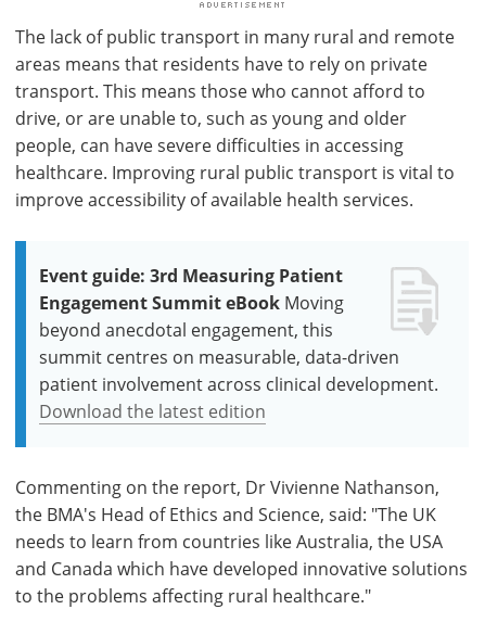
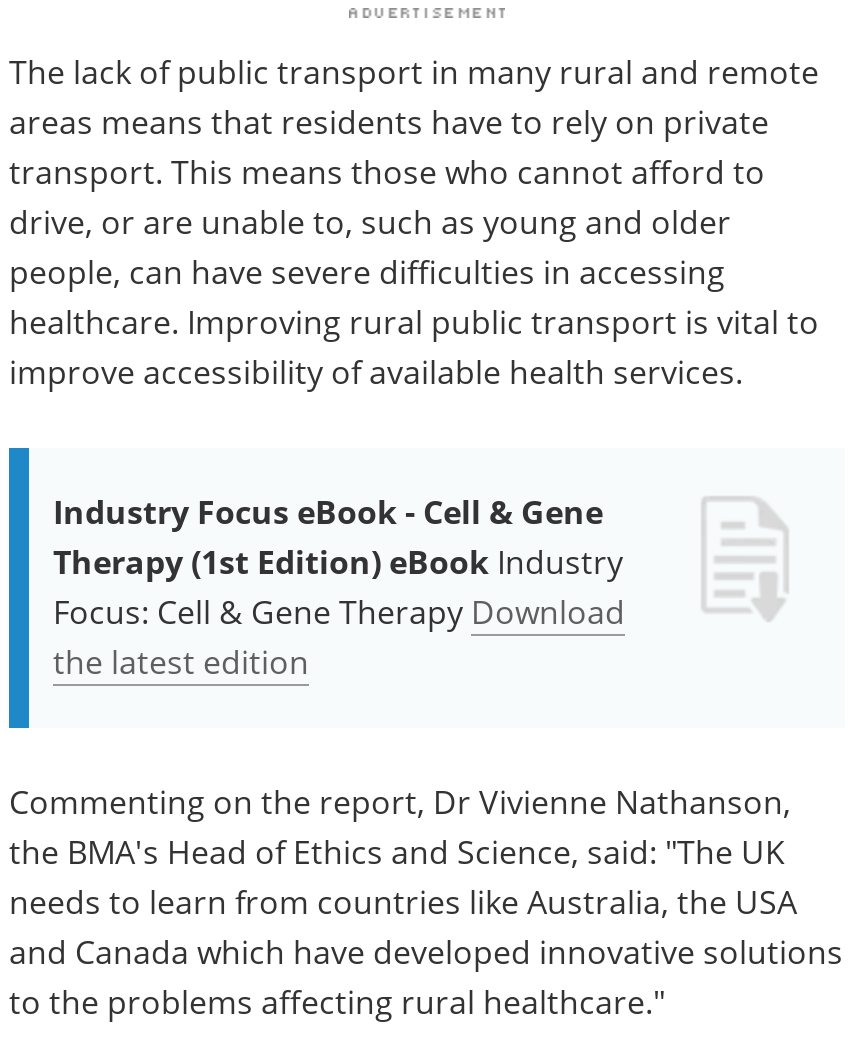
- Event guide: 3rd Measuring Patient
- Engagement Summit eBook Moving
- beyond anecdotal engagement, this
- summit centres on measurable, data-driven
- patient involvement across clinical development.
- Download the latest edition
+ Industry Focus eBook - Cell & Gene
+ Therapy (1st Edition) eBook Industry
+ Focus: Cell & Gene Therapy Download
+ the latest edition
